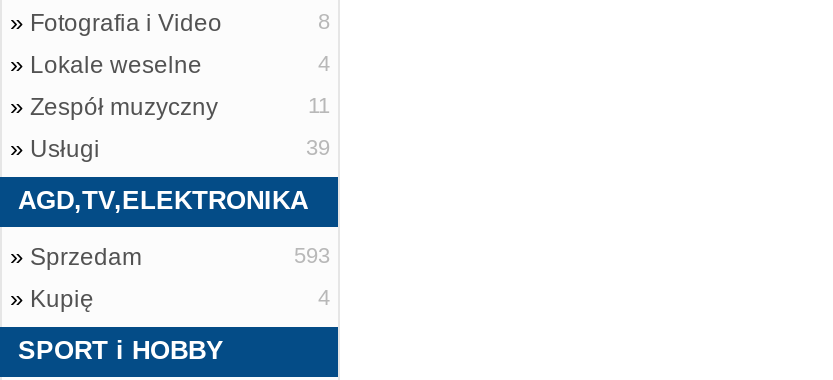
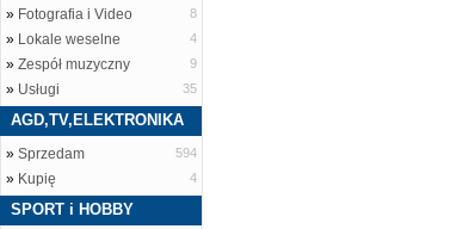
- 11
+ 9

- 39
+ 35

- 593
+ 594
